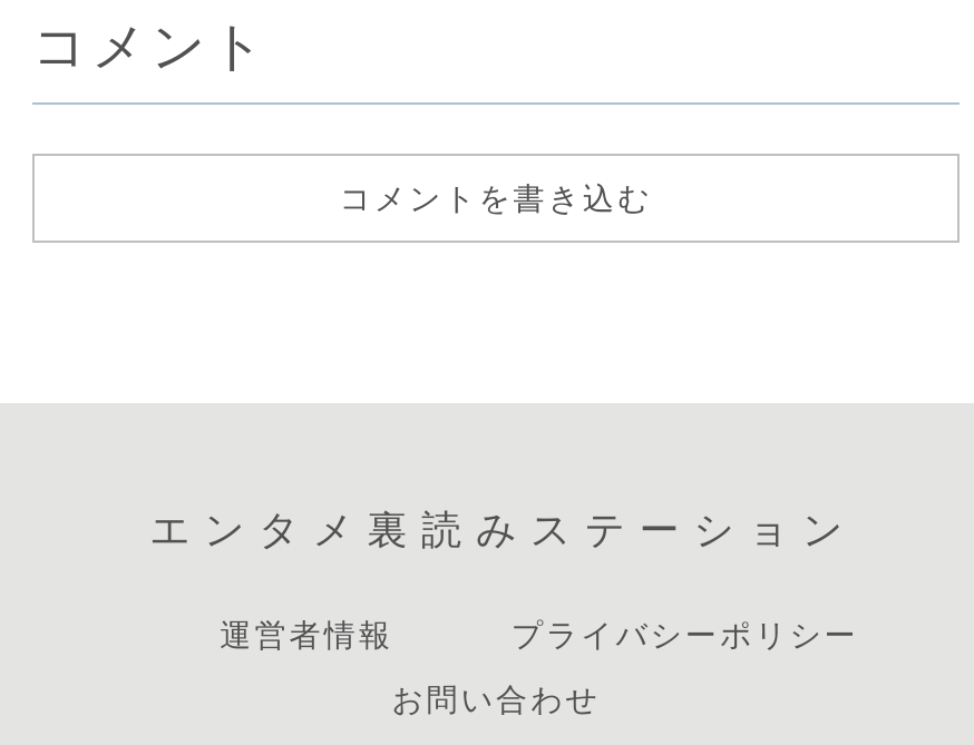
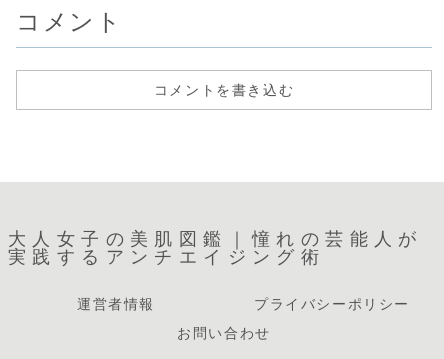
- エンタメ裏読みステーション
+ 大人女子の美肌図鑑｜憧れの芸能人が
+ 実践するアンチエイジング術
